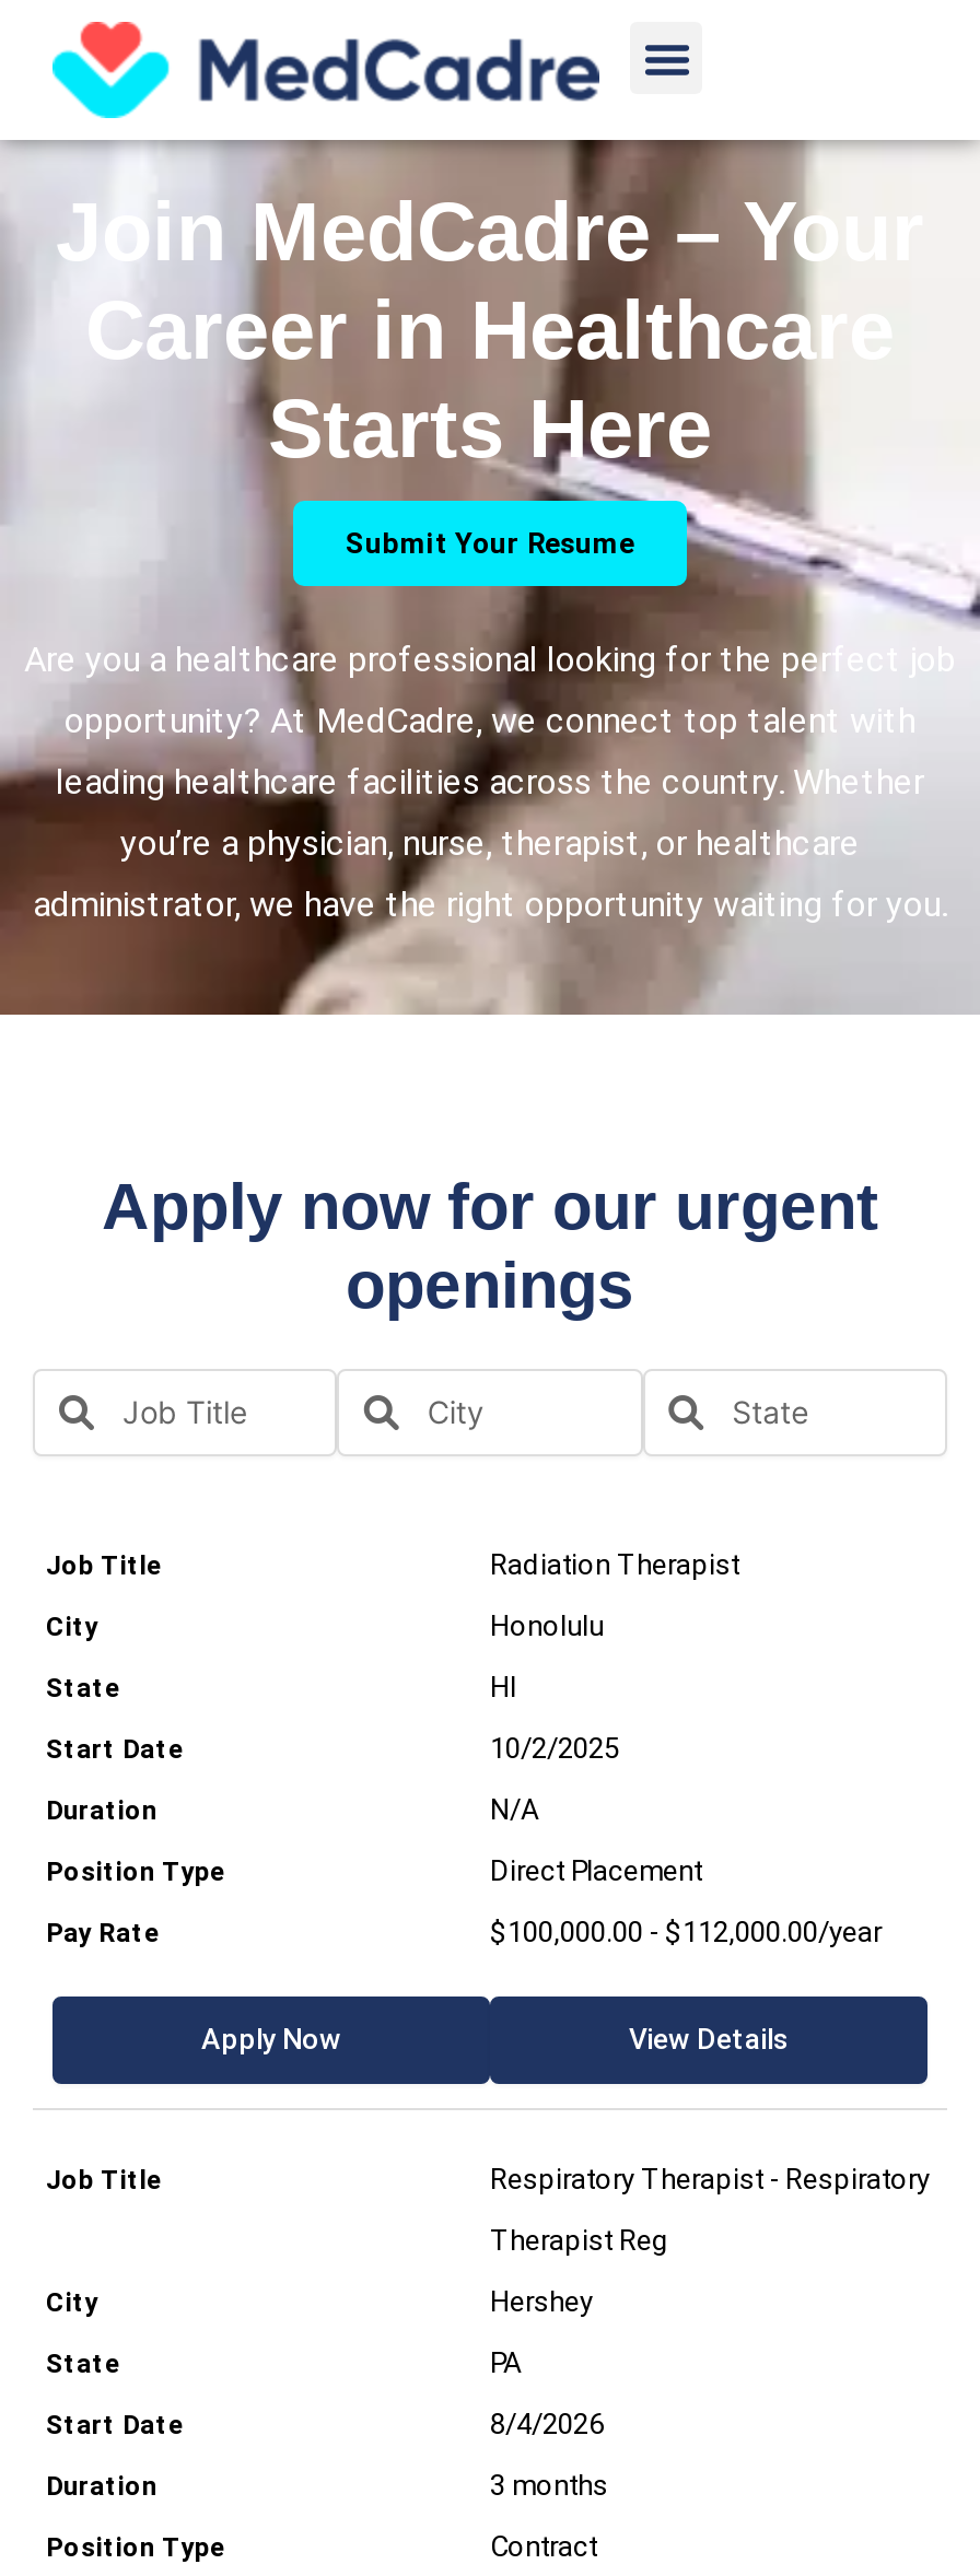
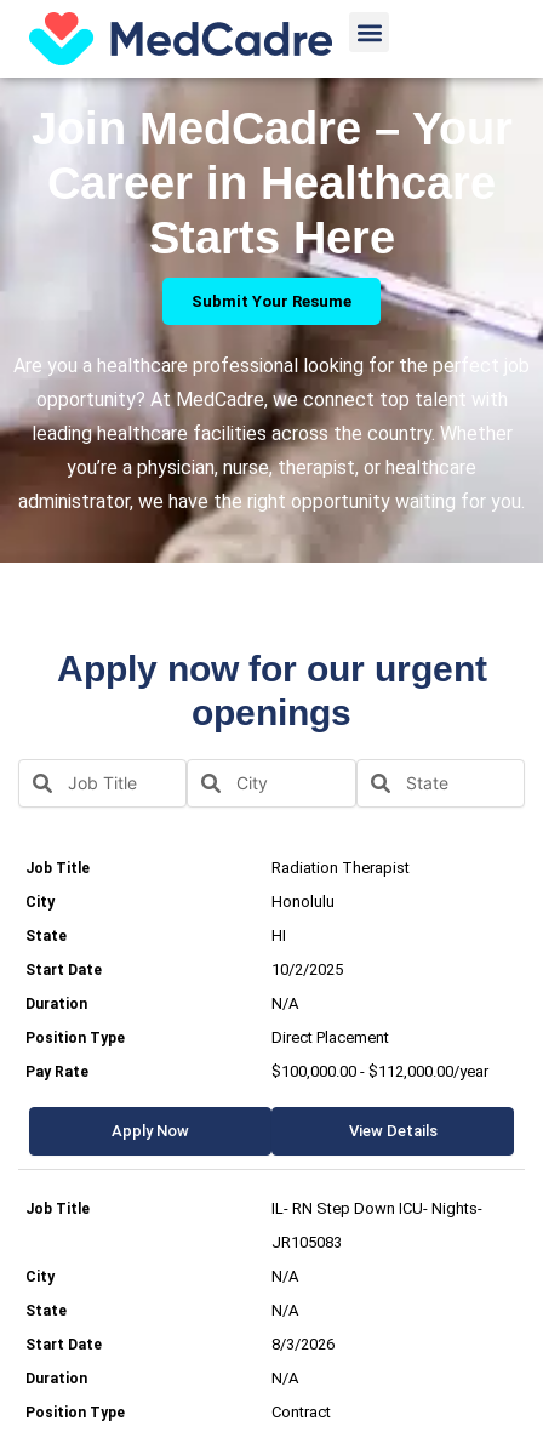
- Respiratory Therapist - Respiratory
+ IL- RN Step Down ICU- Nights-

- Therapist Reg
+ JR105083

- Hershey
+ N/A

- PA
+ N/A

- 8/4/2026
+ 8/3/2026

- 3 months
+ N/A
